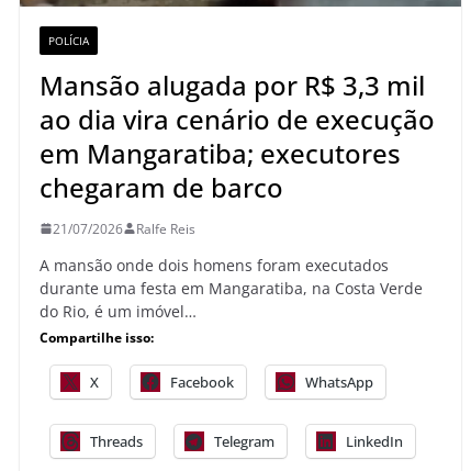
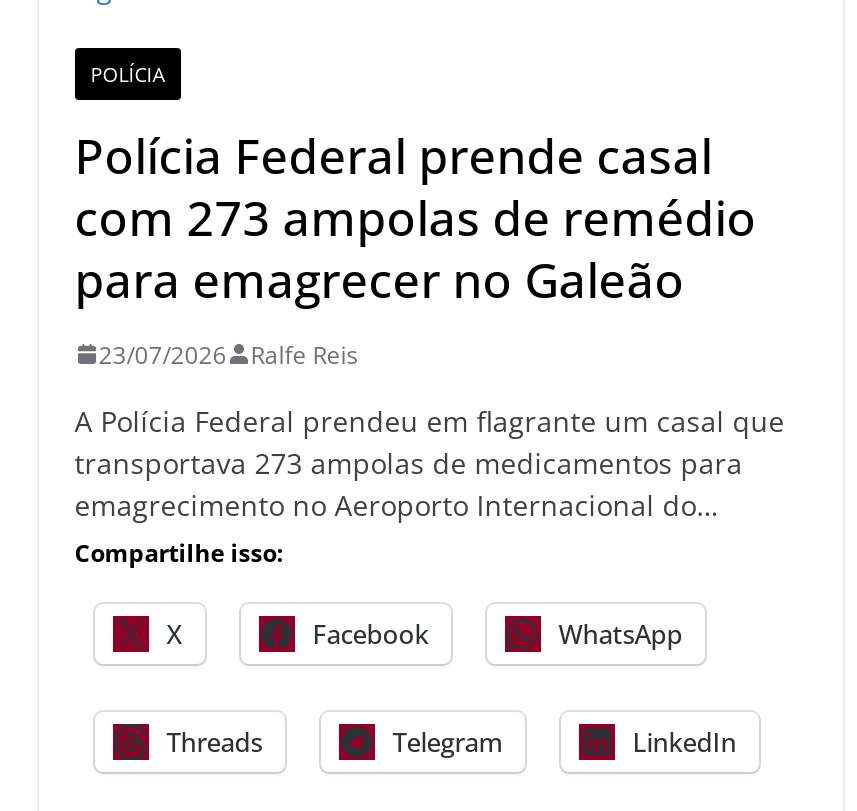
- Mansão alugada por R$ 3,3 mil
- ao dia vira cenário de execução
- em Mangaratiba; executores
- chegaram de barco
- 21/07/2026
+ Polícia Federal prende casal
+ com 273 ampolas de remédio
+ para emagrecer no Galeão
+ 23/07/2026

- A mansão onde dois homens foram executados
- durante uma festa em Mangaratiba, na Costa Verde
- do Rio, é um imóvel…
+ A Polícia Federal prendeu em flagrante um casal que
+ transportava 273 ampolas de medicamentos para
+ emagrecimento no Aeroporto Internacional do…
